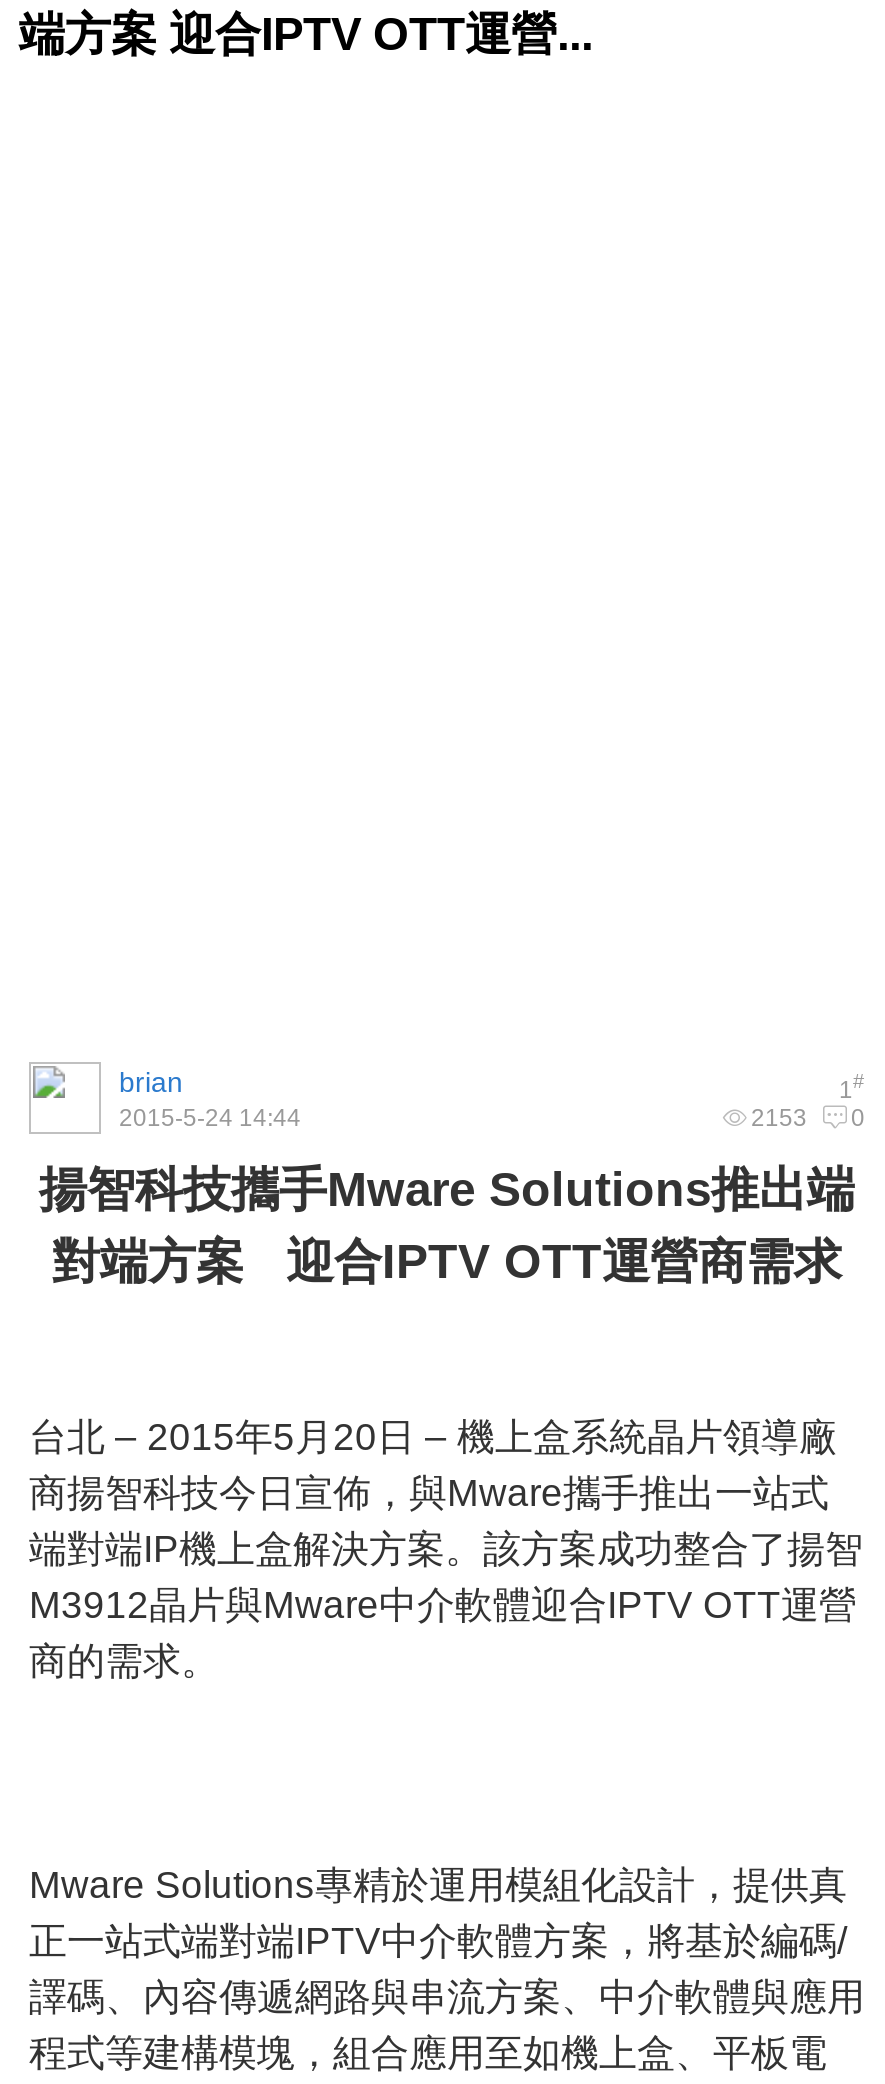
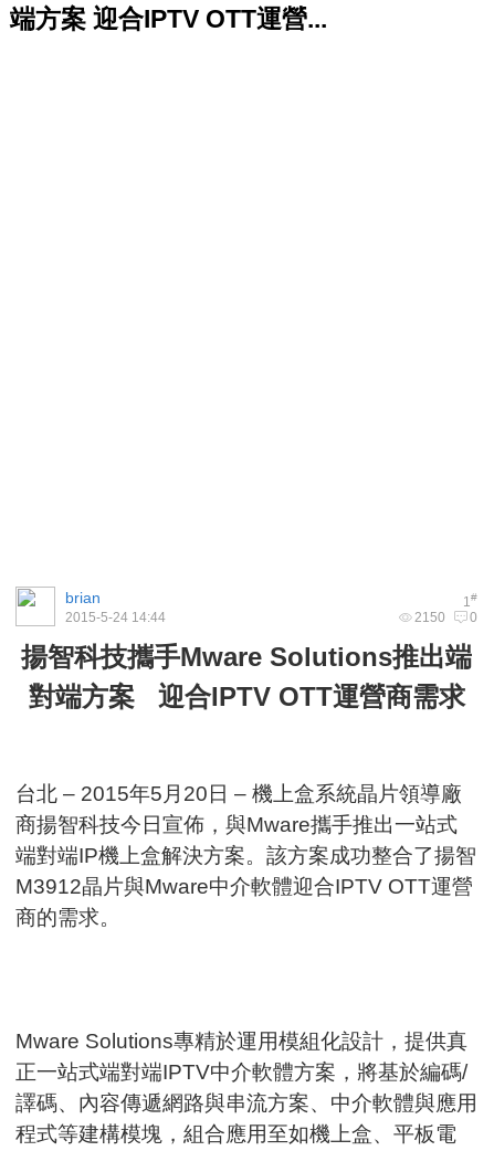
- 2153 0
+ 2150 0
